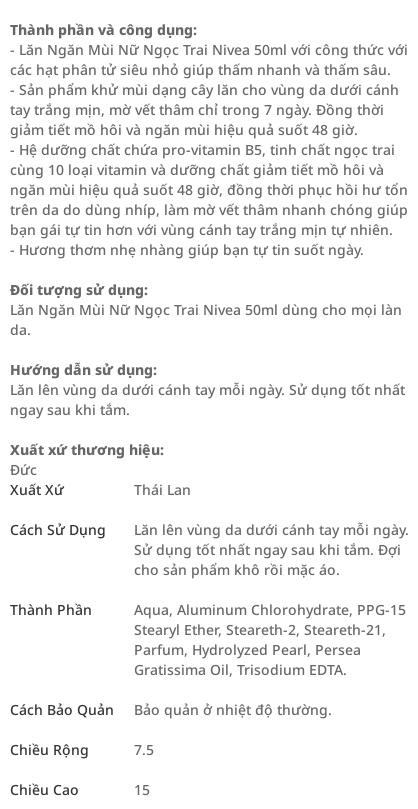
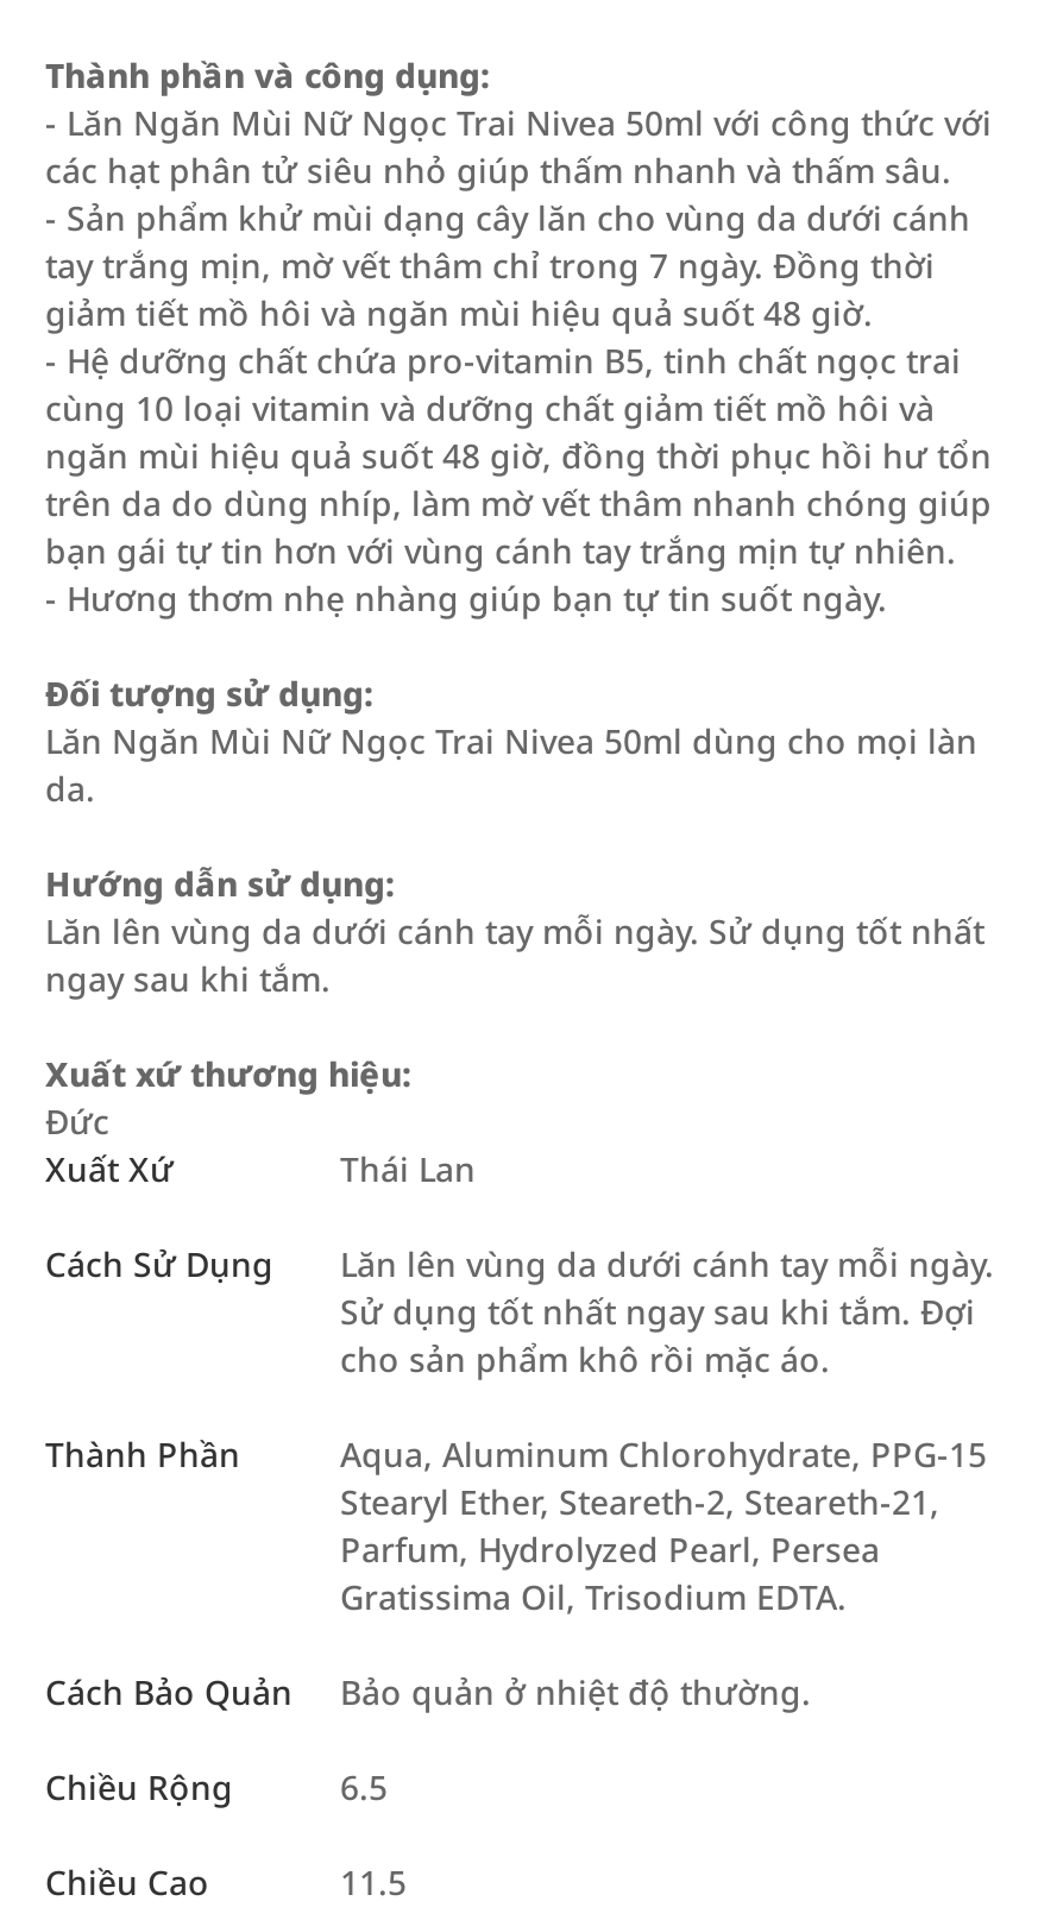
- 7.5
+ 6.5

- 15
+ 11.5
